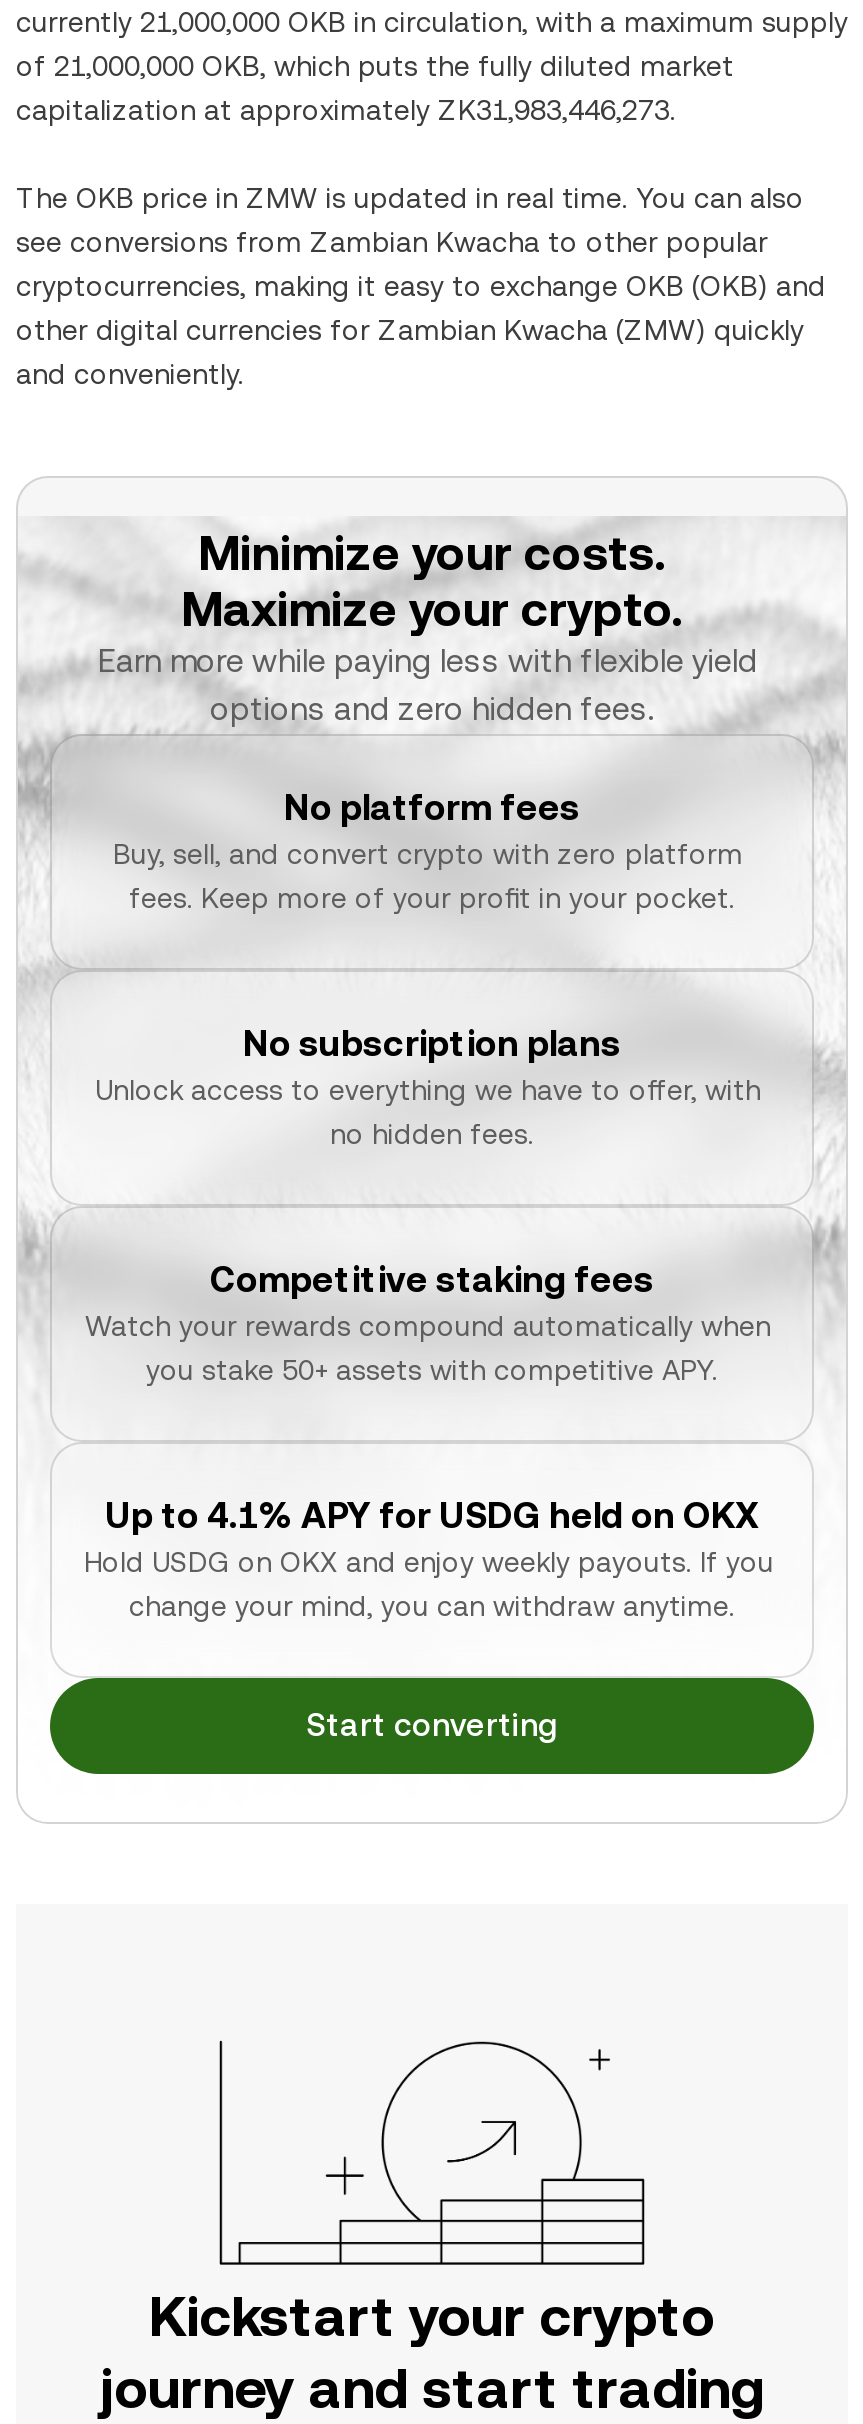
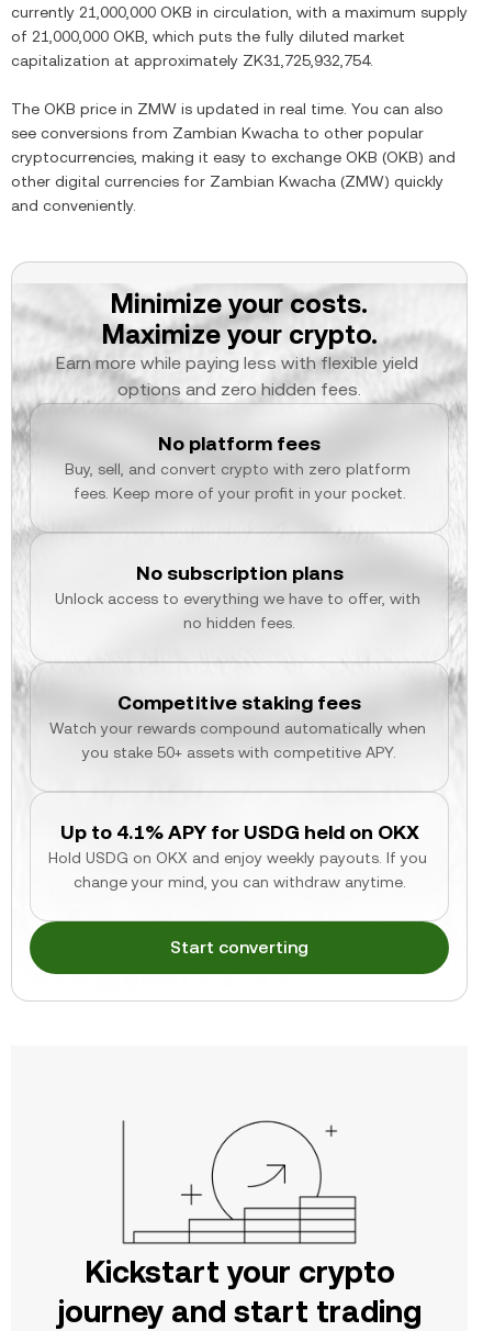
- capitalization at approximately ZK31,983,446,273.
+ capitalization at approximately ZK31,725,932,754.
